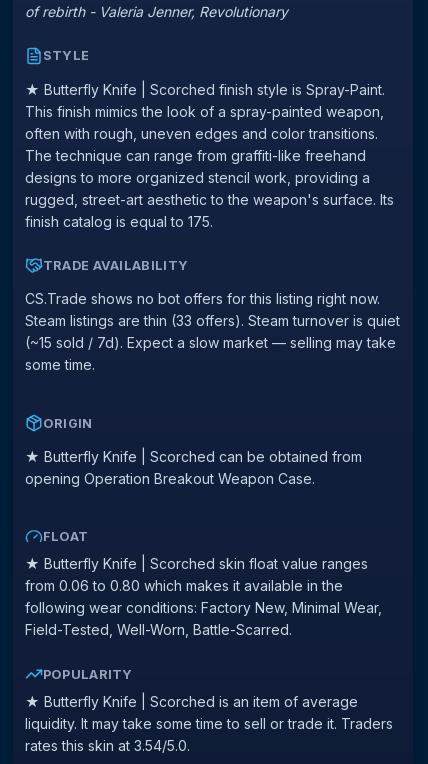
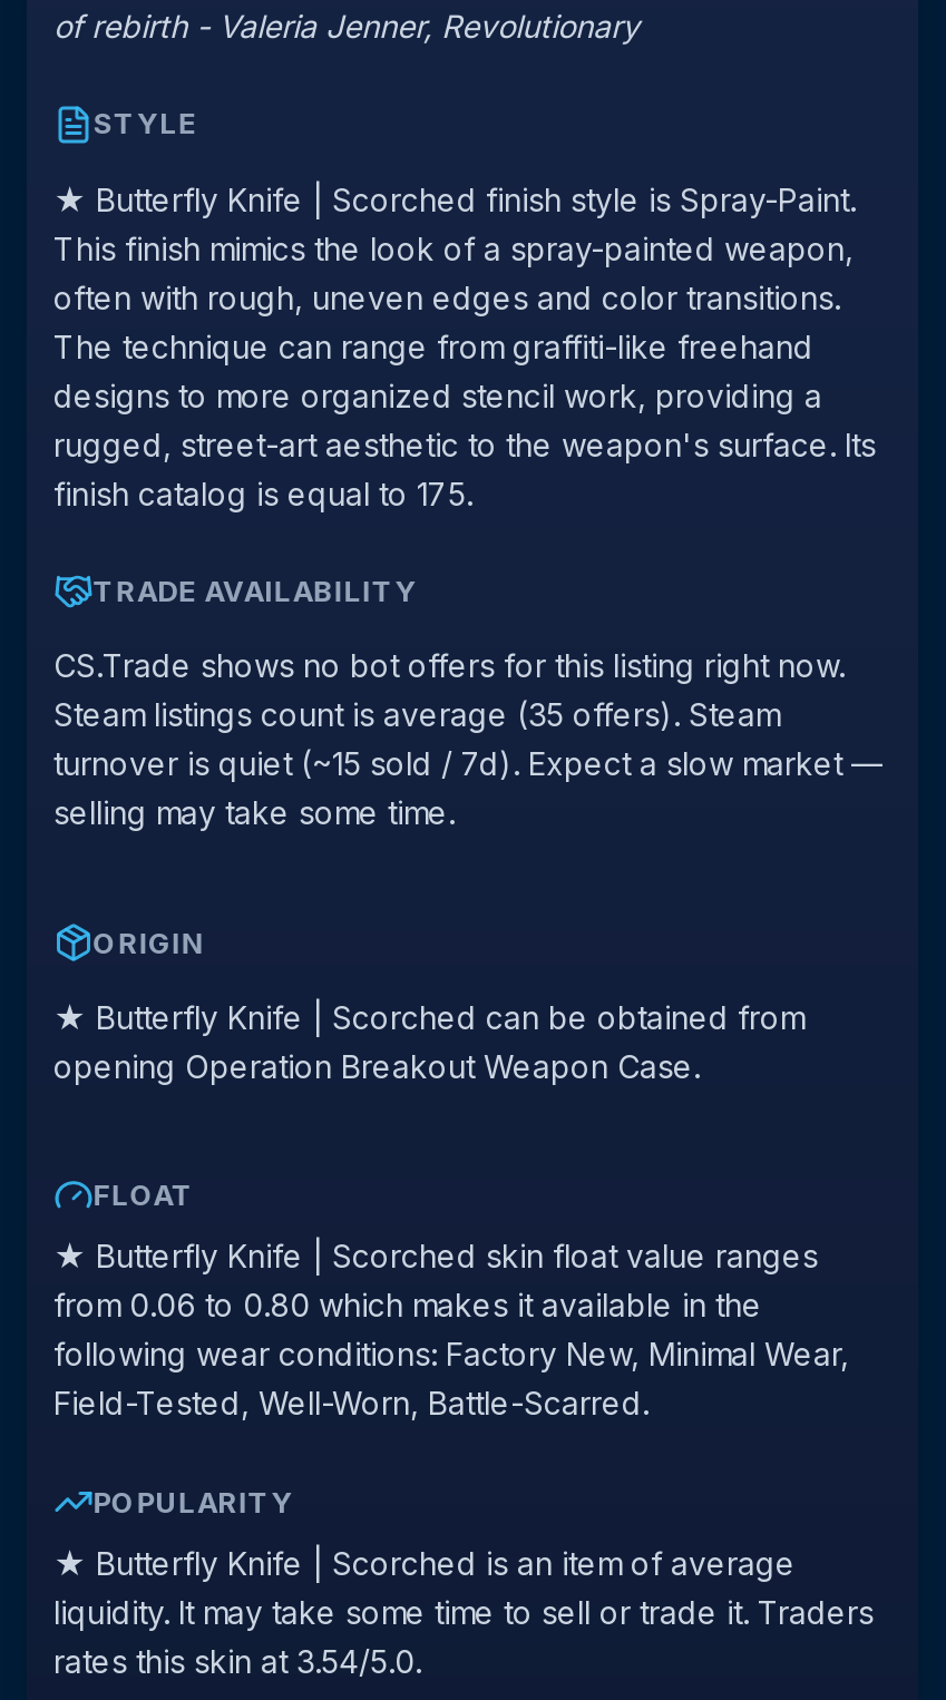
- Steam listings are thin (33 offers). Steam turnover is quiet
- (~15 sold / 7d). Expect a slow market — selling may take
- some time.
+ Steam listings count is average (35 offers). Steam
+ turnover is quiet (~15 sold / 7d). Expect a slow market —
+ selling may take some time.
